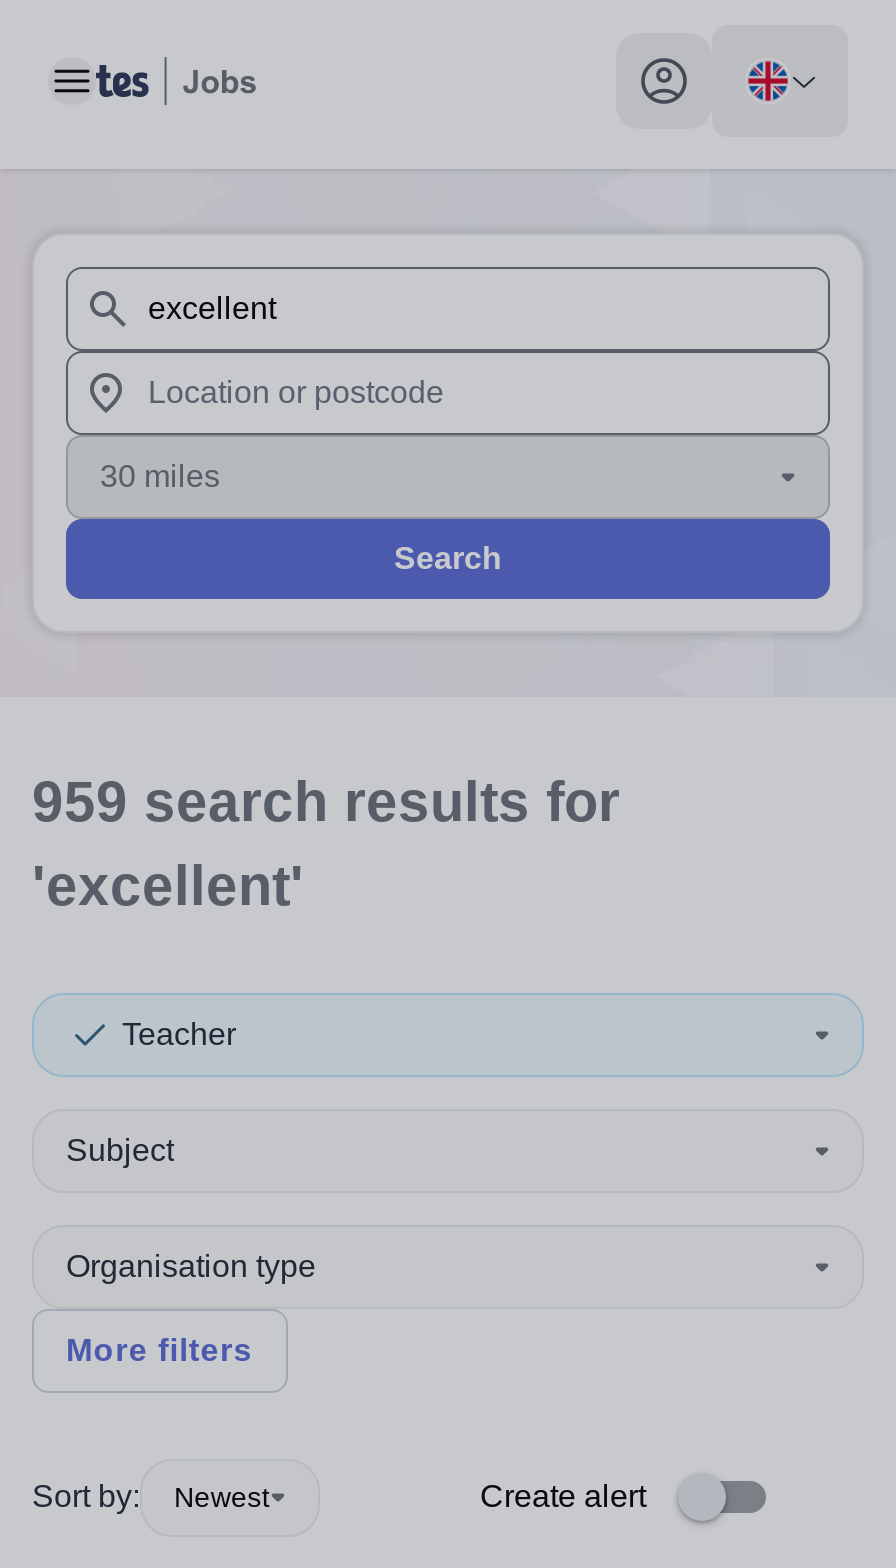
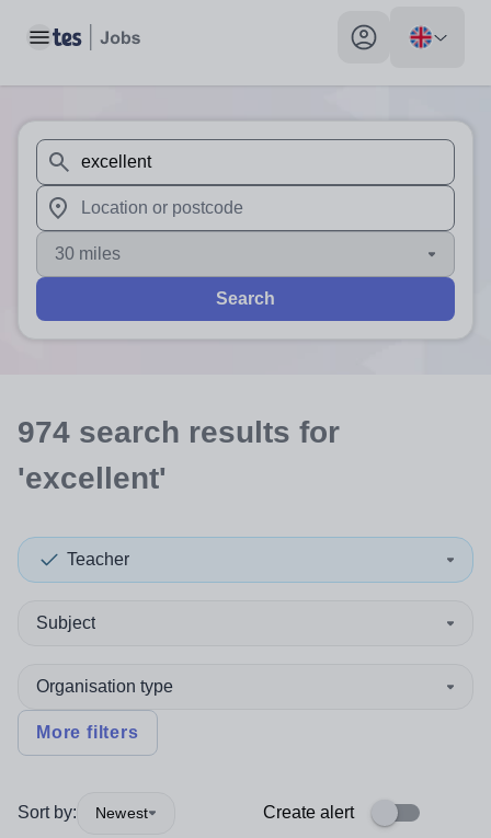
- 959 search results for
+ 974 search results for
